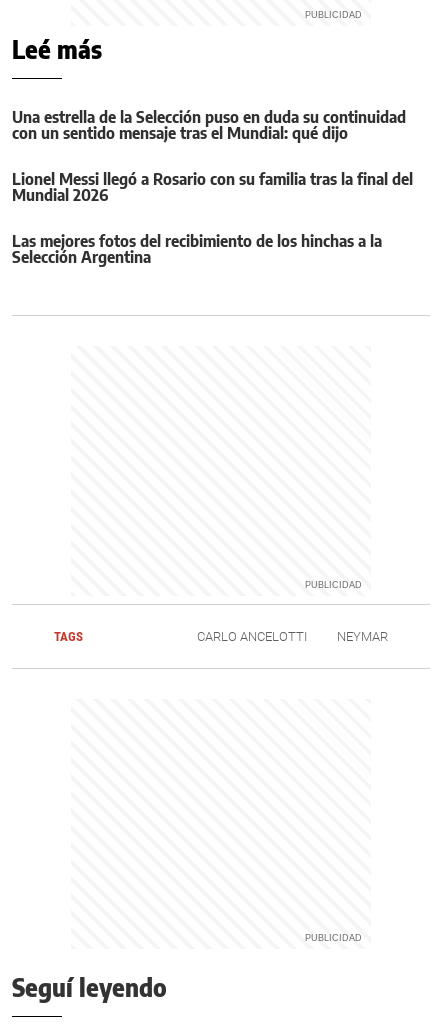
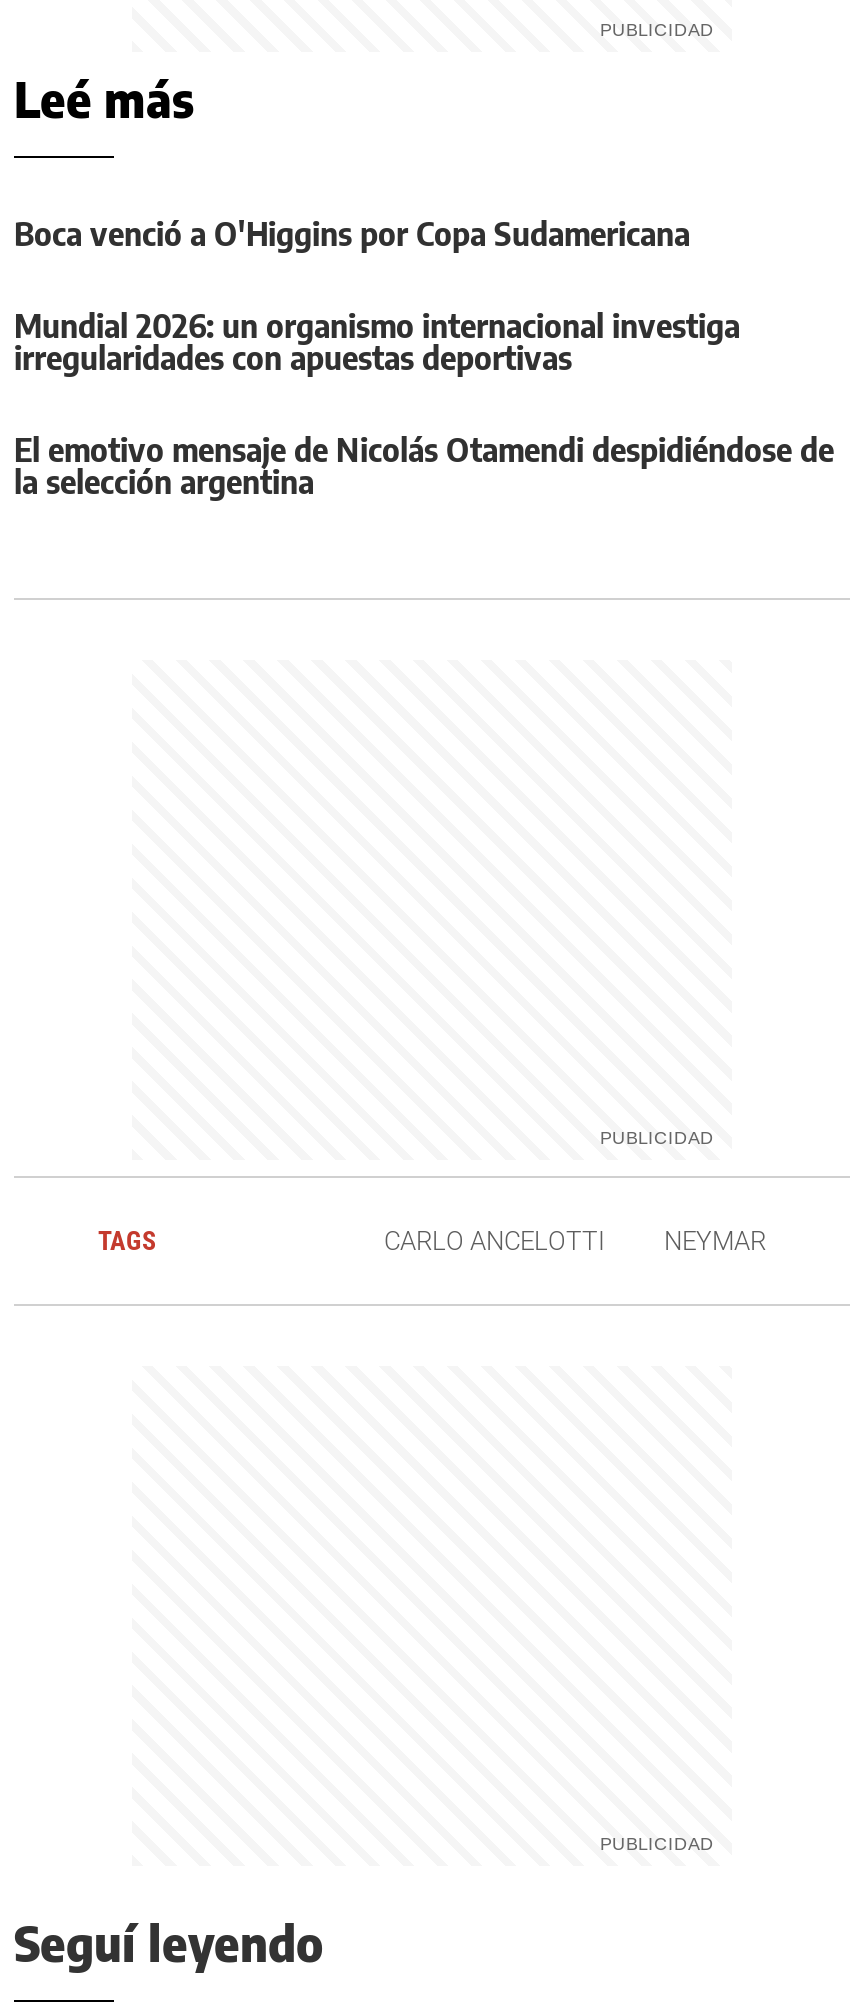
- Una estrella de la Selección puso en duda su continuidad
- con un sentido mensaje tras el Mundial: qué dijo
+ Boca venció a O'Higgins por Copa Sudamericana

- Lionel Messi llegó a Rosario con su familia tras la final del
- Mundial 2026
+ Mundial 2026: un organismo internacional investiga
+ irregularidades con apuestas deportivas

- Las mejores fotos del recibimiento de los hinchas a la
- Selección Argentina
+ El emotivo mensaje de Nicolás Otamendi despidiéndose de
+ la selección argentina
